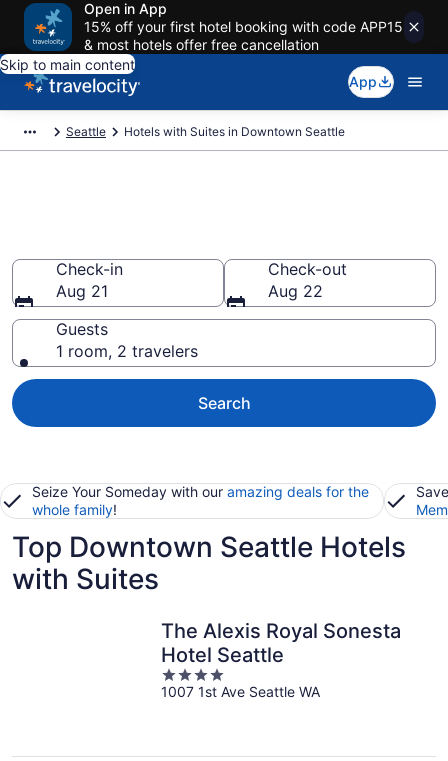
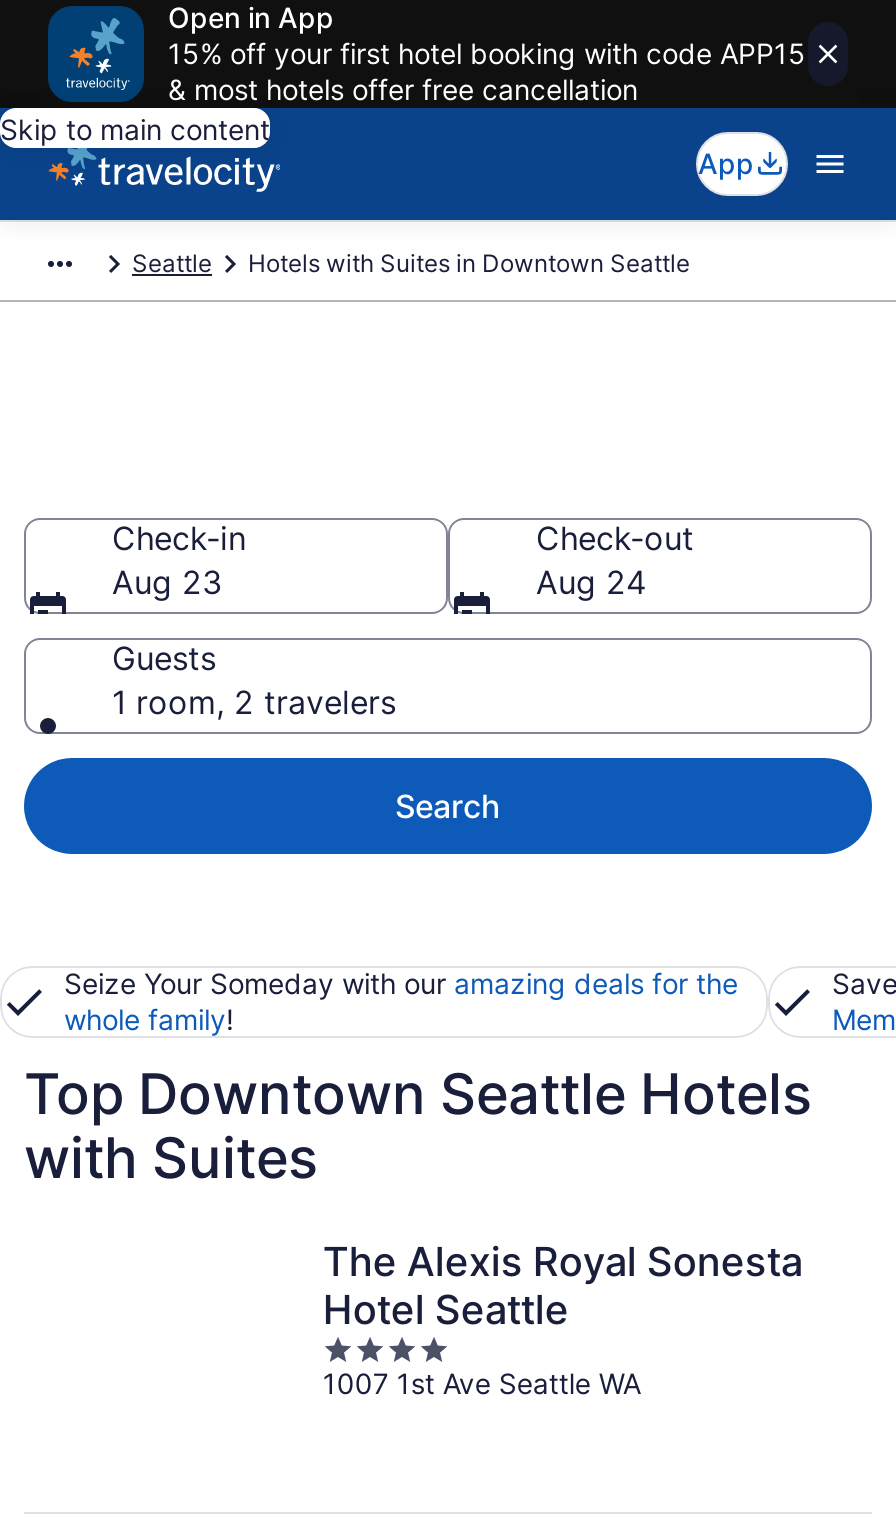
- Aug 21
+ Aug 23

- Aug 22
+ Aug 24
